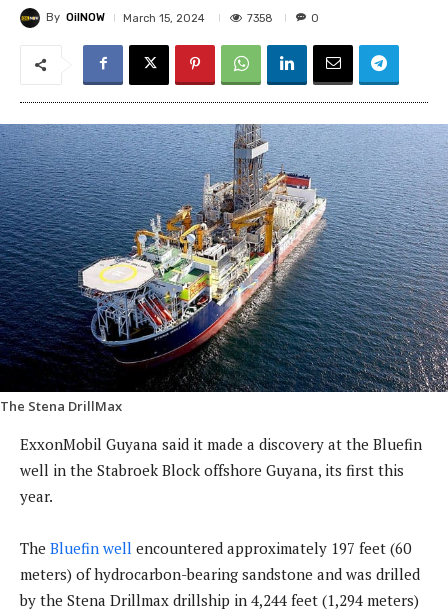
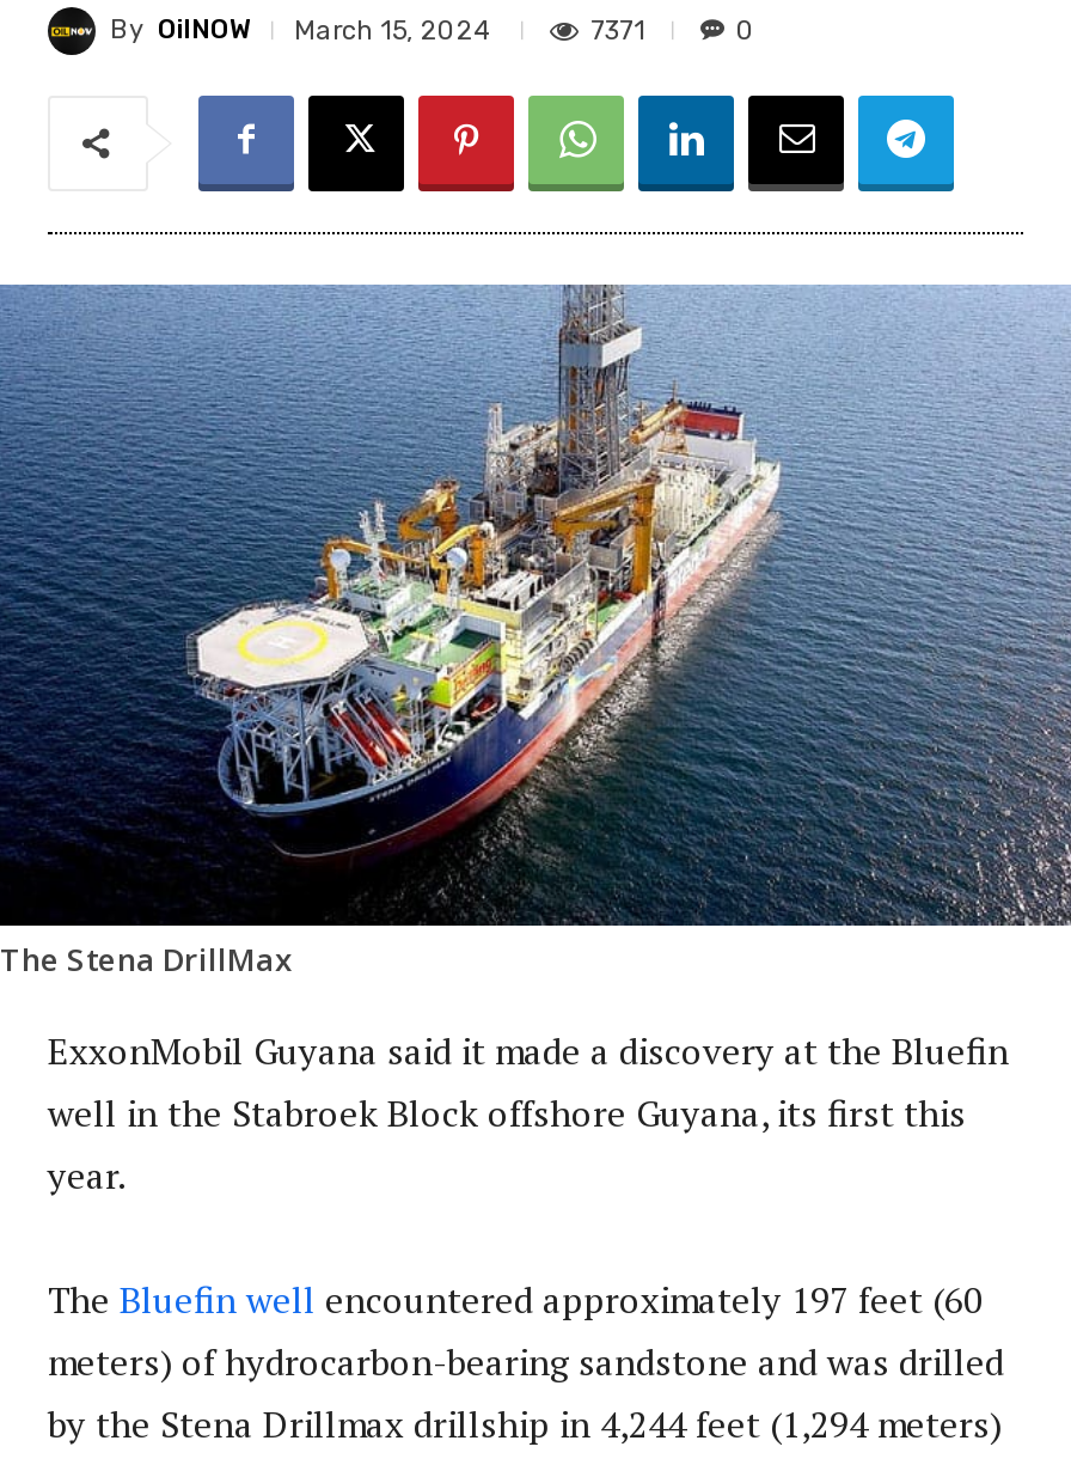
- 7358
+ 7371
